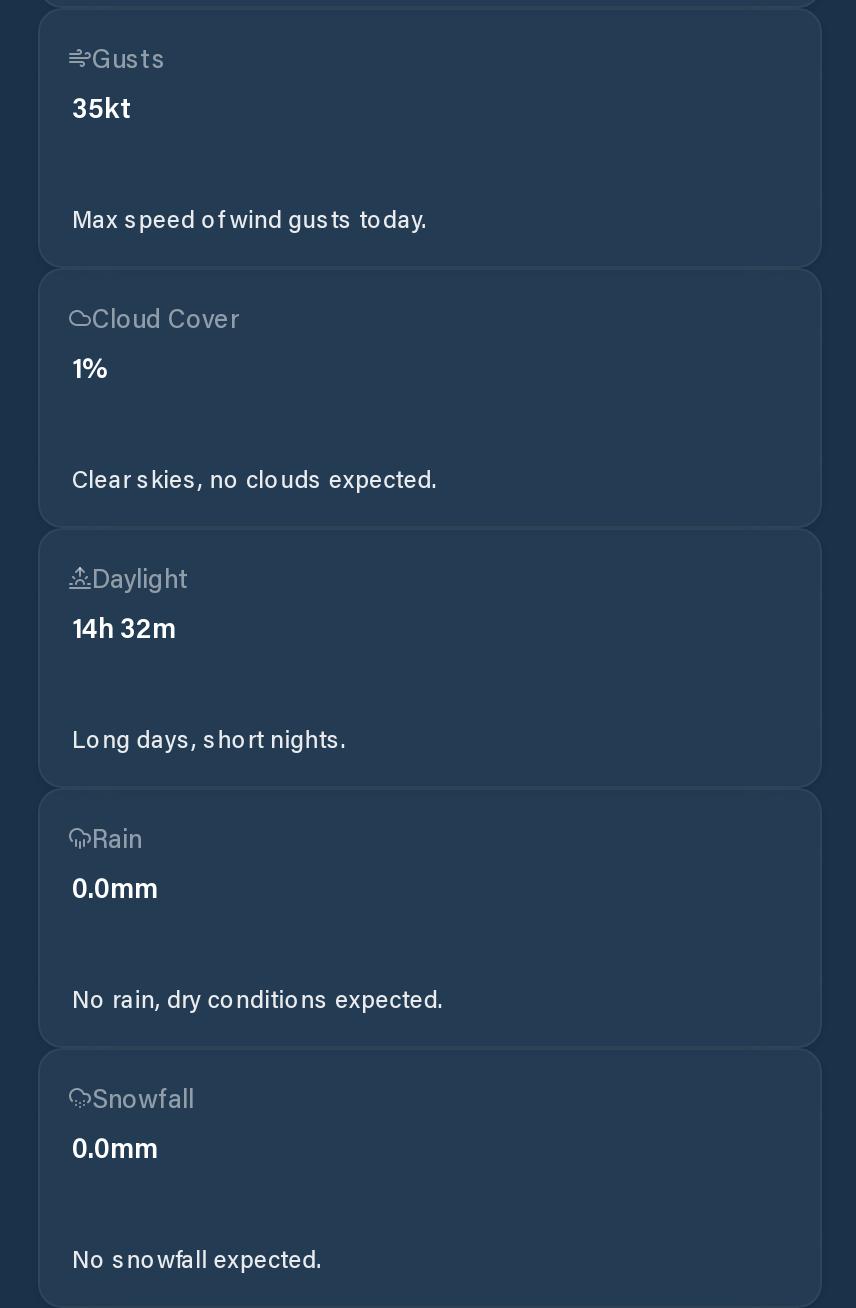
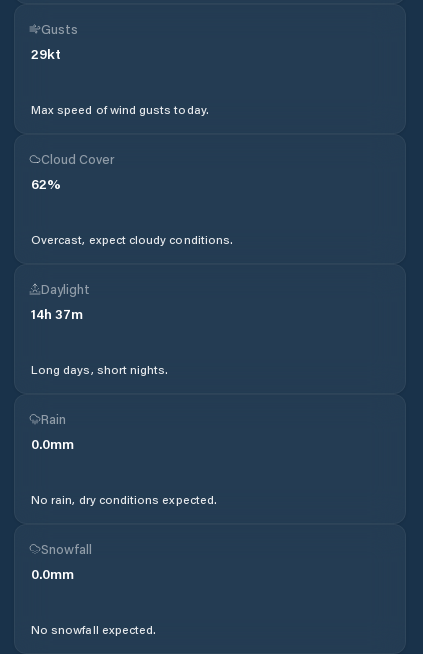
- 35kt
+ 29kt

- 1%
+ 62%

- Clear skies, no clouds expected.
+ Overcast, expect cloudy conditions.

- 14h 32m
+ 14h 37m
